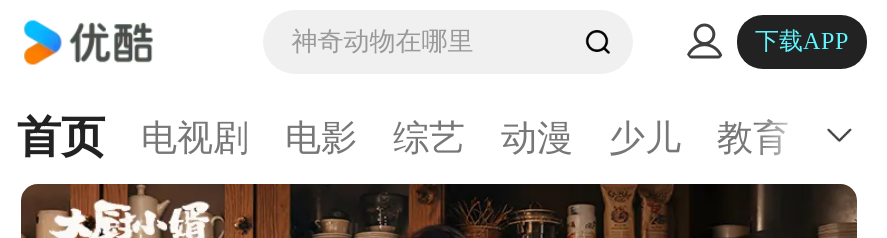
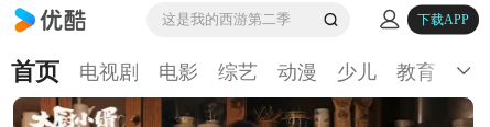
- 神奇动物在哪里
+ 这是我的西游第二季
